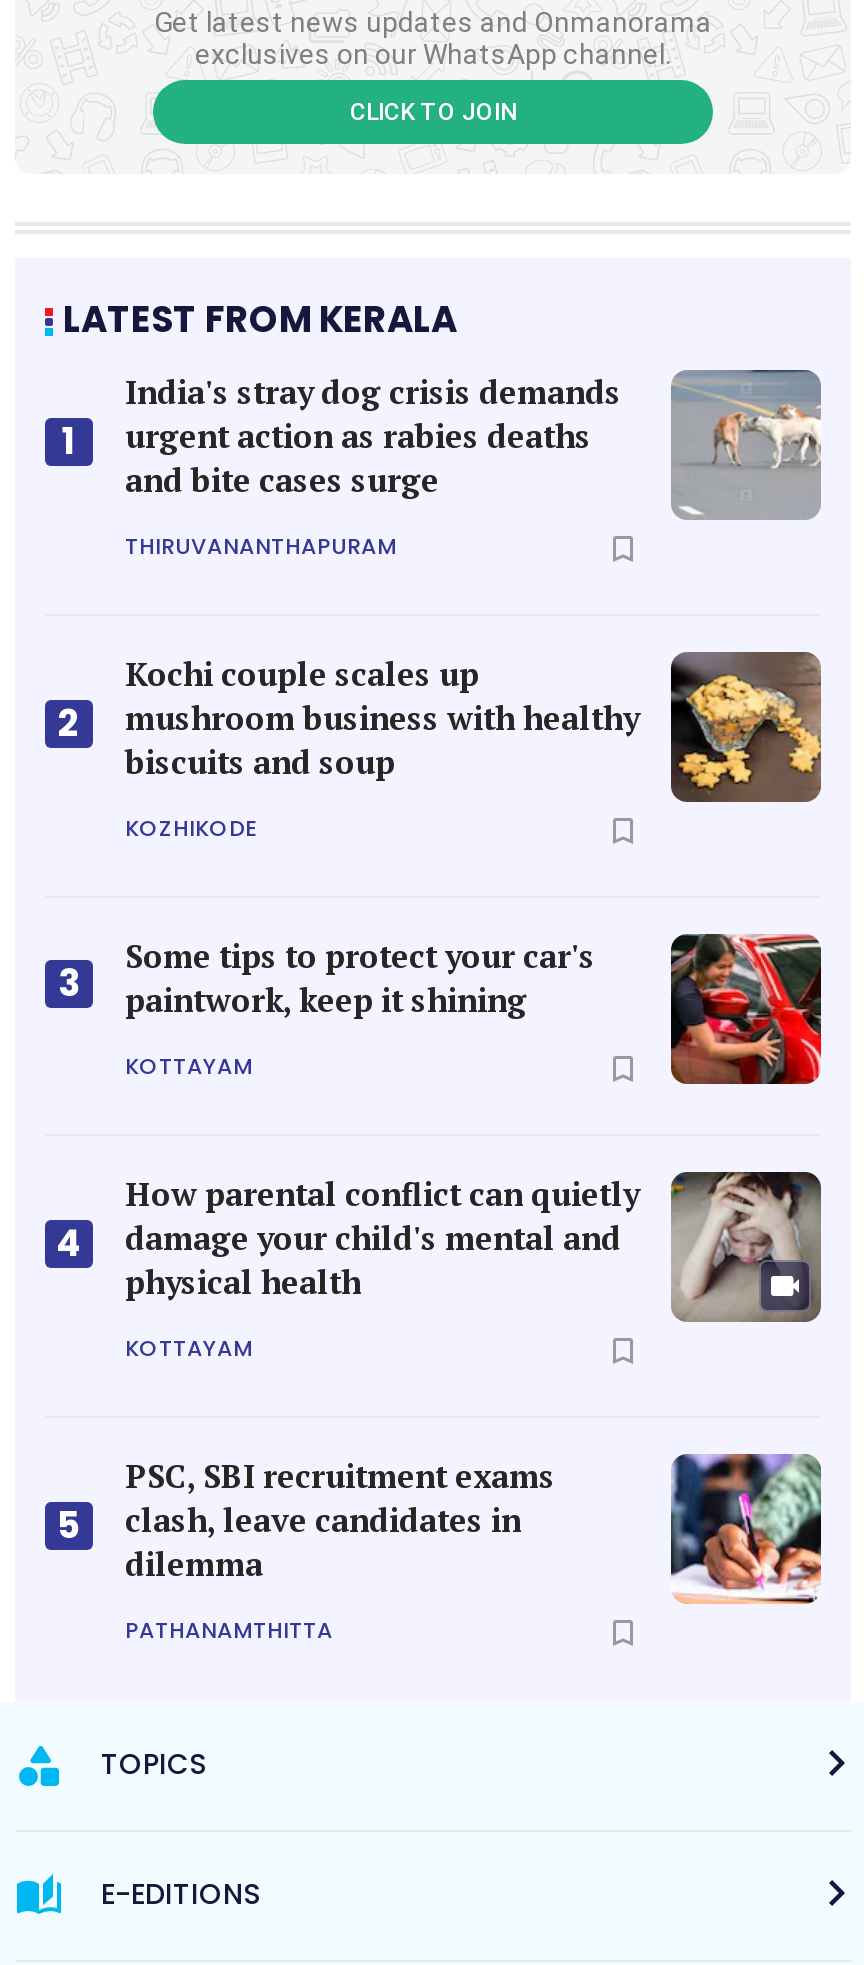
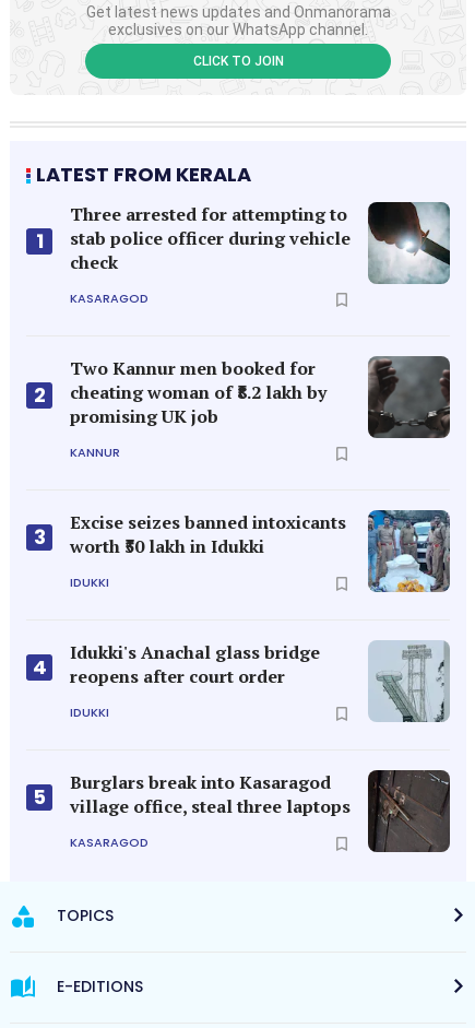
- [image]
- India's stray dog crisis demands
- urgent action as rabies deaths
- and bite cases surge
+ [image]
+ Three arrested for attempting to
+ stab police officer during vehicle
+ check

- THIRUVANANTHAPURAM
+ KASARAGOD

- [image]
- Kochi couple scales up
- mushroom business with healthy
- biscuits and soup
+ [image]
+ Two Kannur men booked for
+ cheating woman of ₹8.2 lakh by
+ promising UK job

- KOZHIKODE
+ KANNUR

- [image]
- Some tips to protect your car's
- paintwork, keep it shining
+ [image]
+ Excise seizes banned intoxicants
+ worth ₹50 lakh in Idukki

- KOTTAYAM
+ IDUKKI

- How parental conflict can quietly
- damage your child's mental and
- physical health
+ Idukki's Anachal glass bridge
+ reopens after court order

- [image]
+ [image]

- KOTTAYAM
+ IDUKKI

- PSC, SBI recruitment exams
- clash, leave candidates in
- dilemma
+ Burglars break into Kasaragod
+ village office, steal three laptops

- [image]
+ [image]

- PATHANAMTHITTA
+ KASARAGOD
